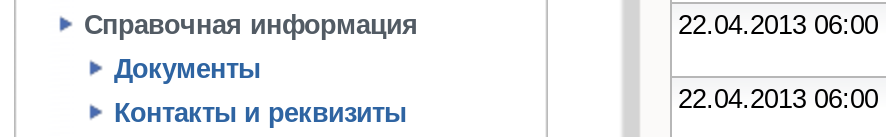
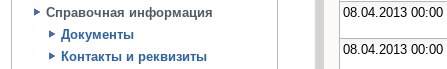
- 22.04.2013 06:00
+ 08.04.2013 00:00

- 22.04.2013 06:00
+ 08.04.2013 00:00
